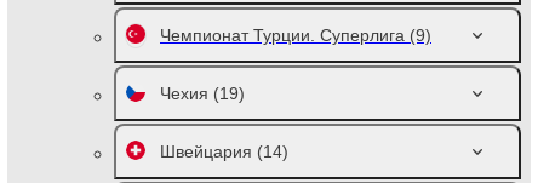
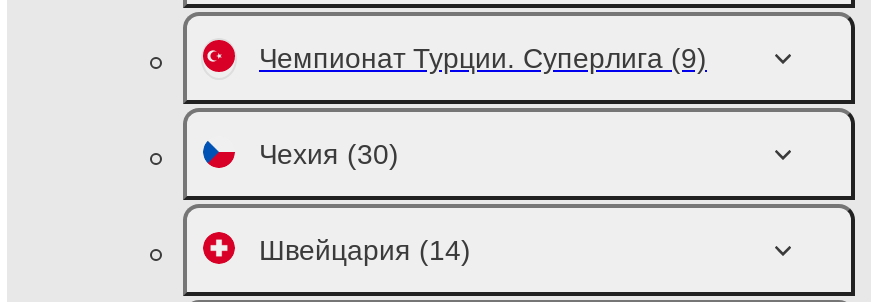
- Чехия (19)
+ Чехия (30)
